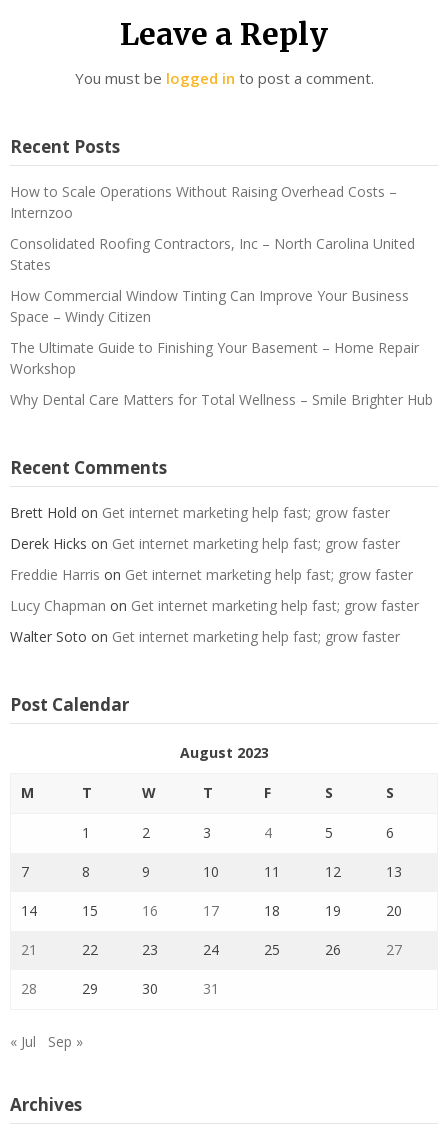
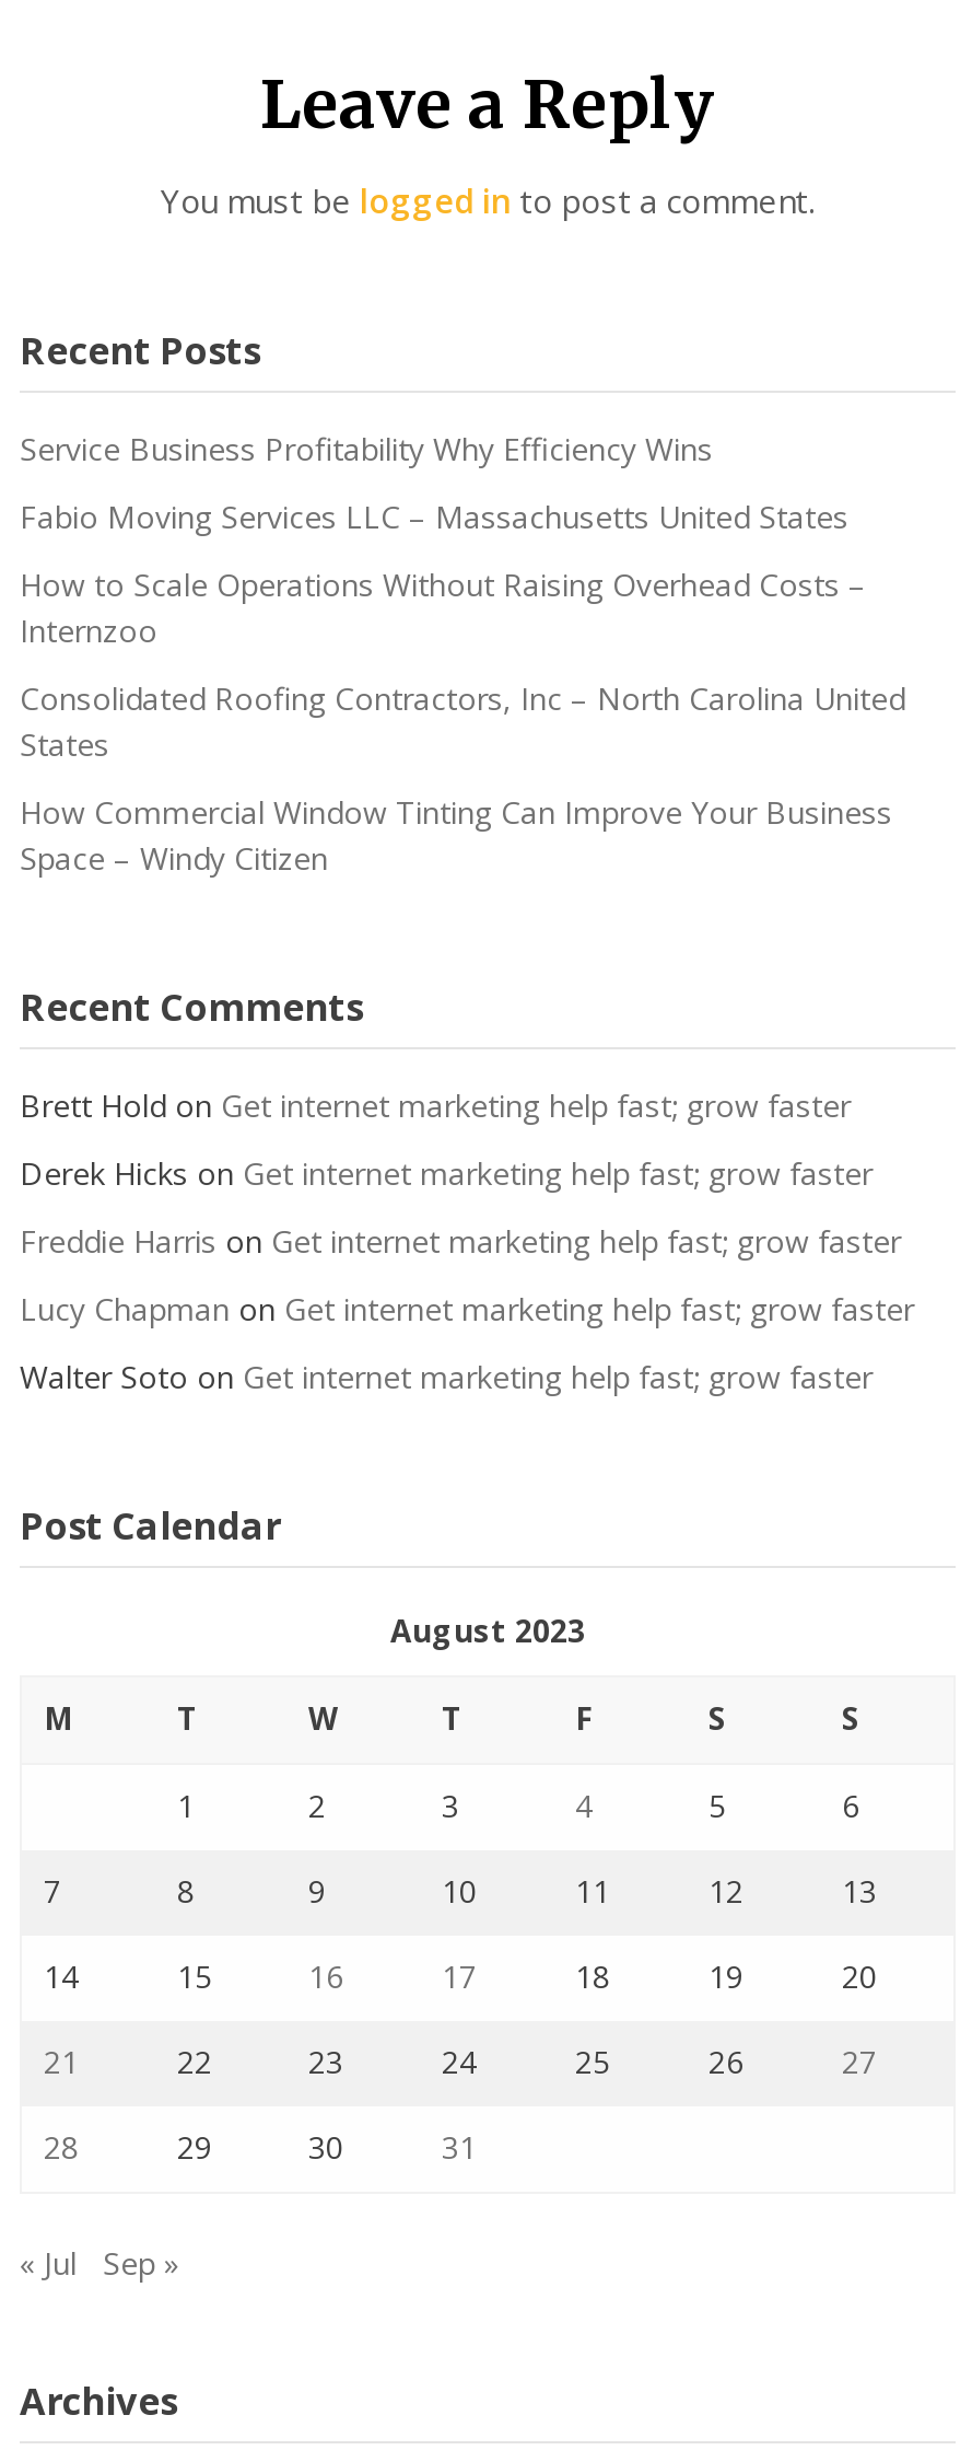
+ Service Business Profitability Why Efficiency Wins
+ Fabio Moving Services LLC – Massachusetts United States

moved down: How to Scale Operations Without Raising Overhead Costs – | Internzoo | Consolidated Roofing Contractors, Inc – North Carolina United | States | How Commercial Window Tinting Can Improve Your Business | Space – Windy Citizen

- The Ultimate Guide to Finishing Your Basement – Home Repair
- Workshop
- Why Dental Care Matters for Total Wellness – Smile Brighter Hub
